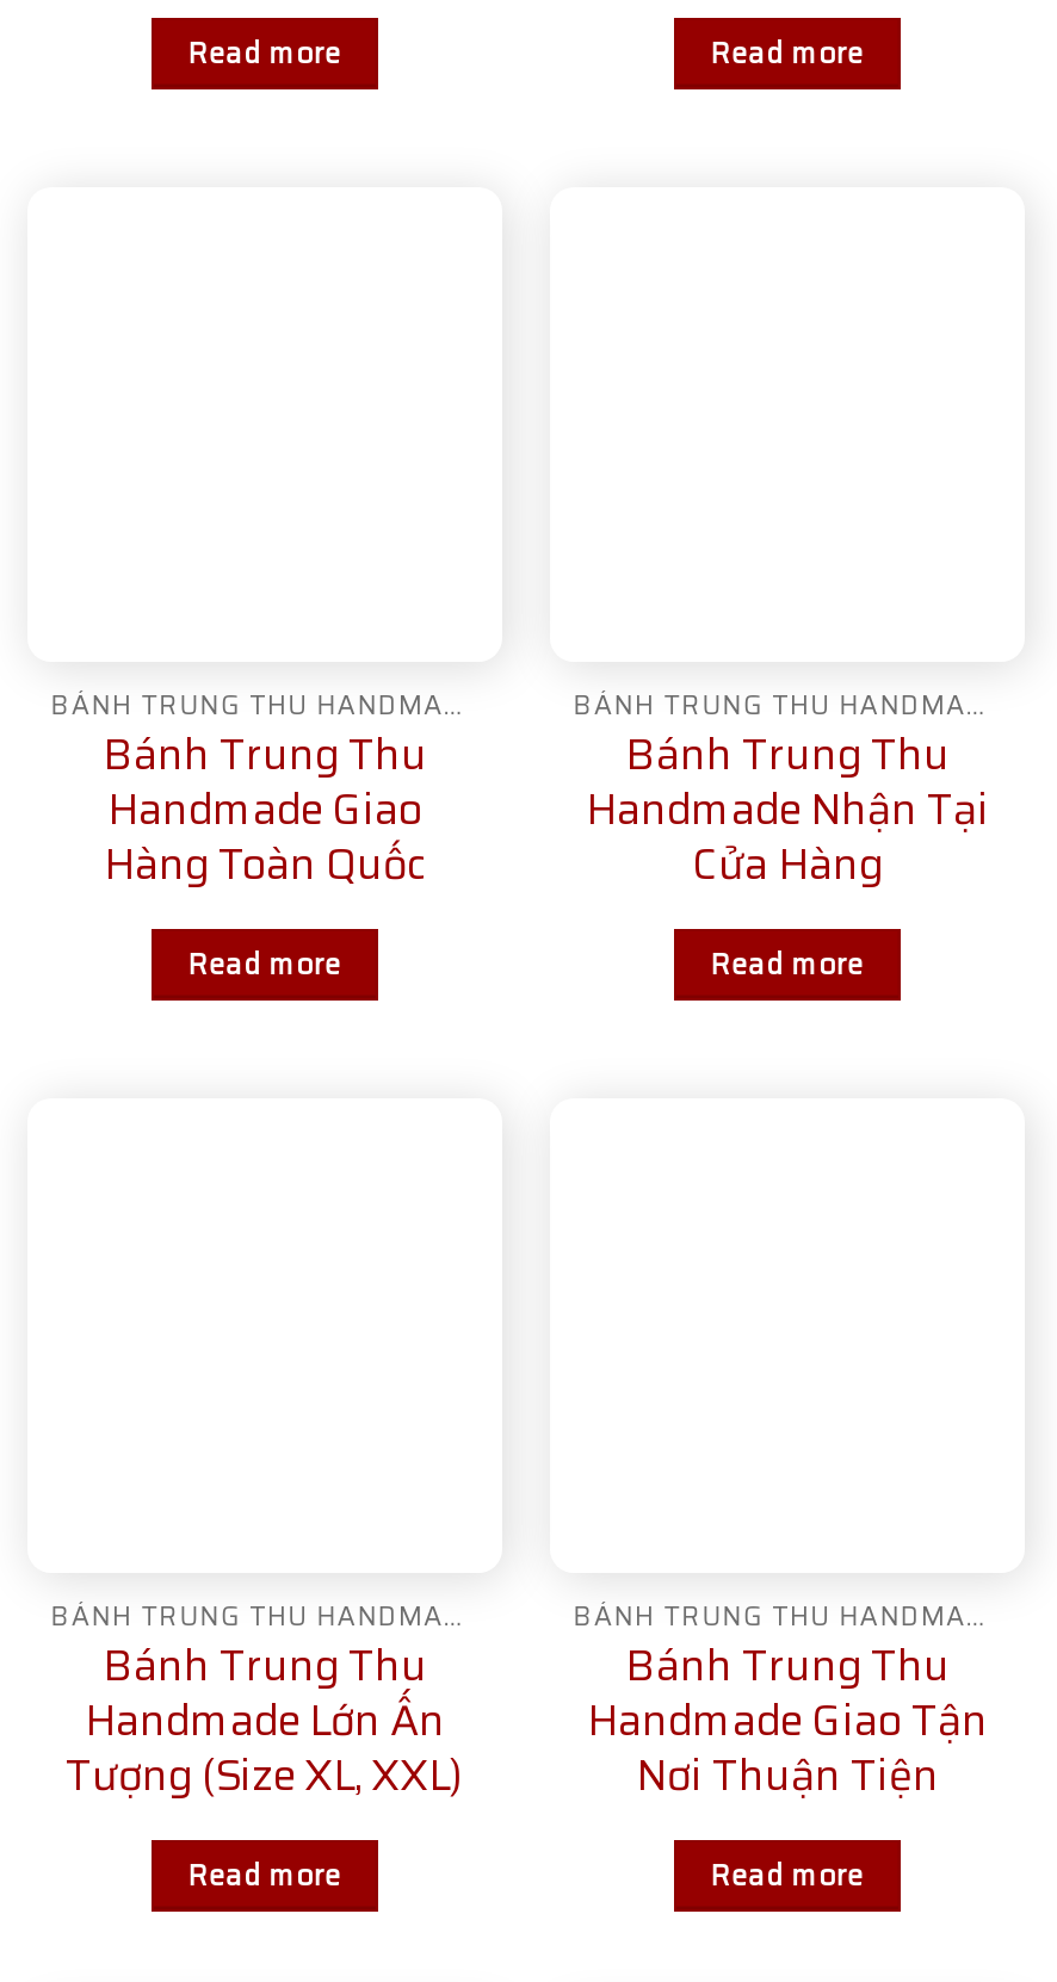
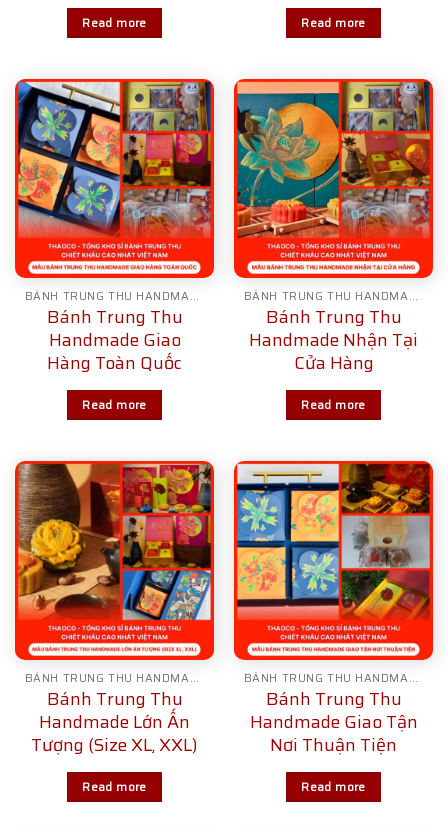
+ [image]

+ [image]

+ [image]

+ [image]
